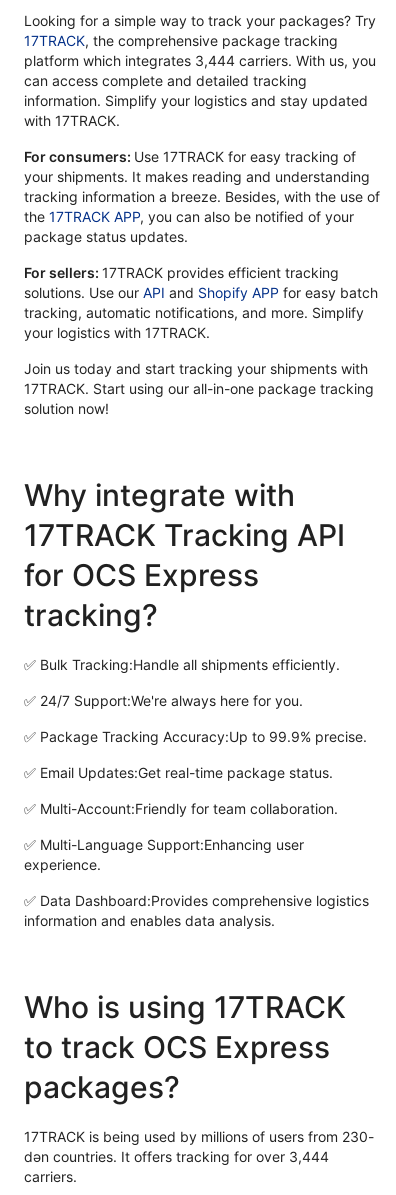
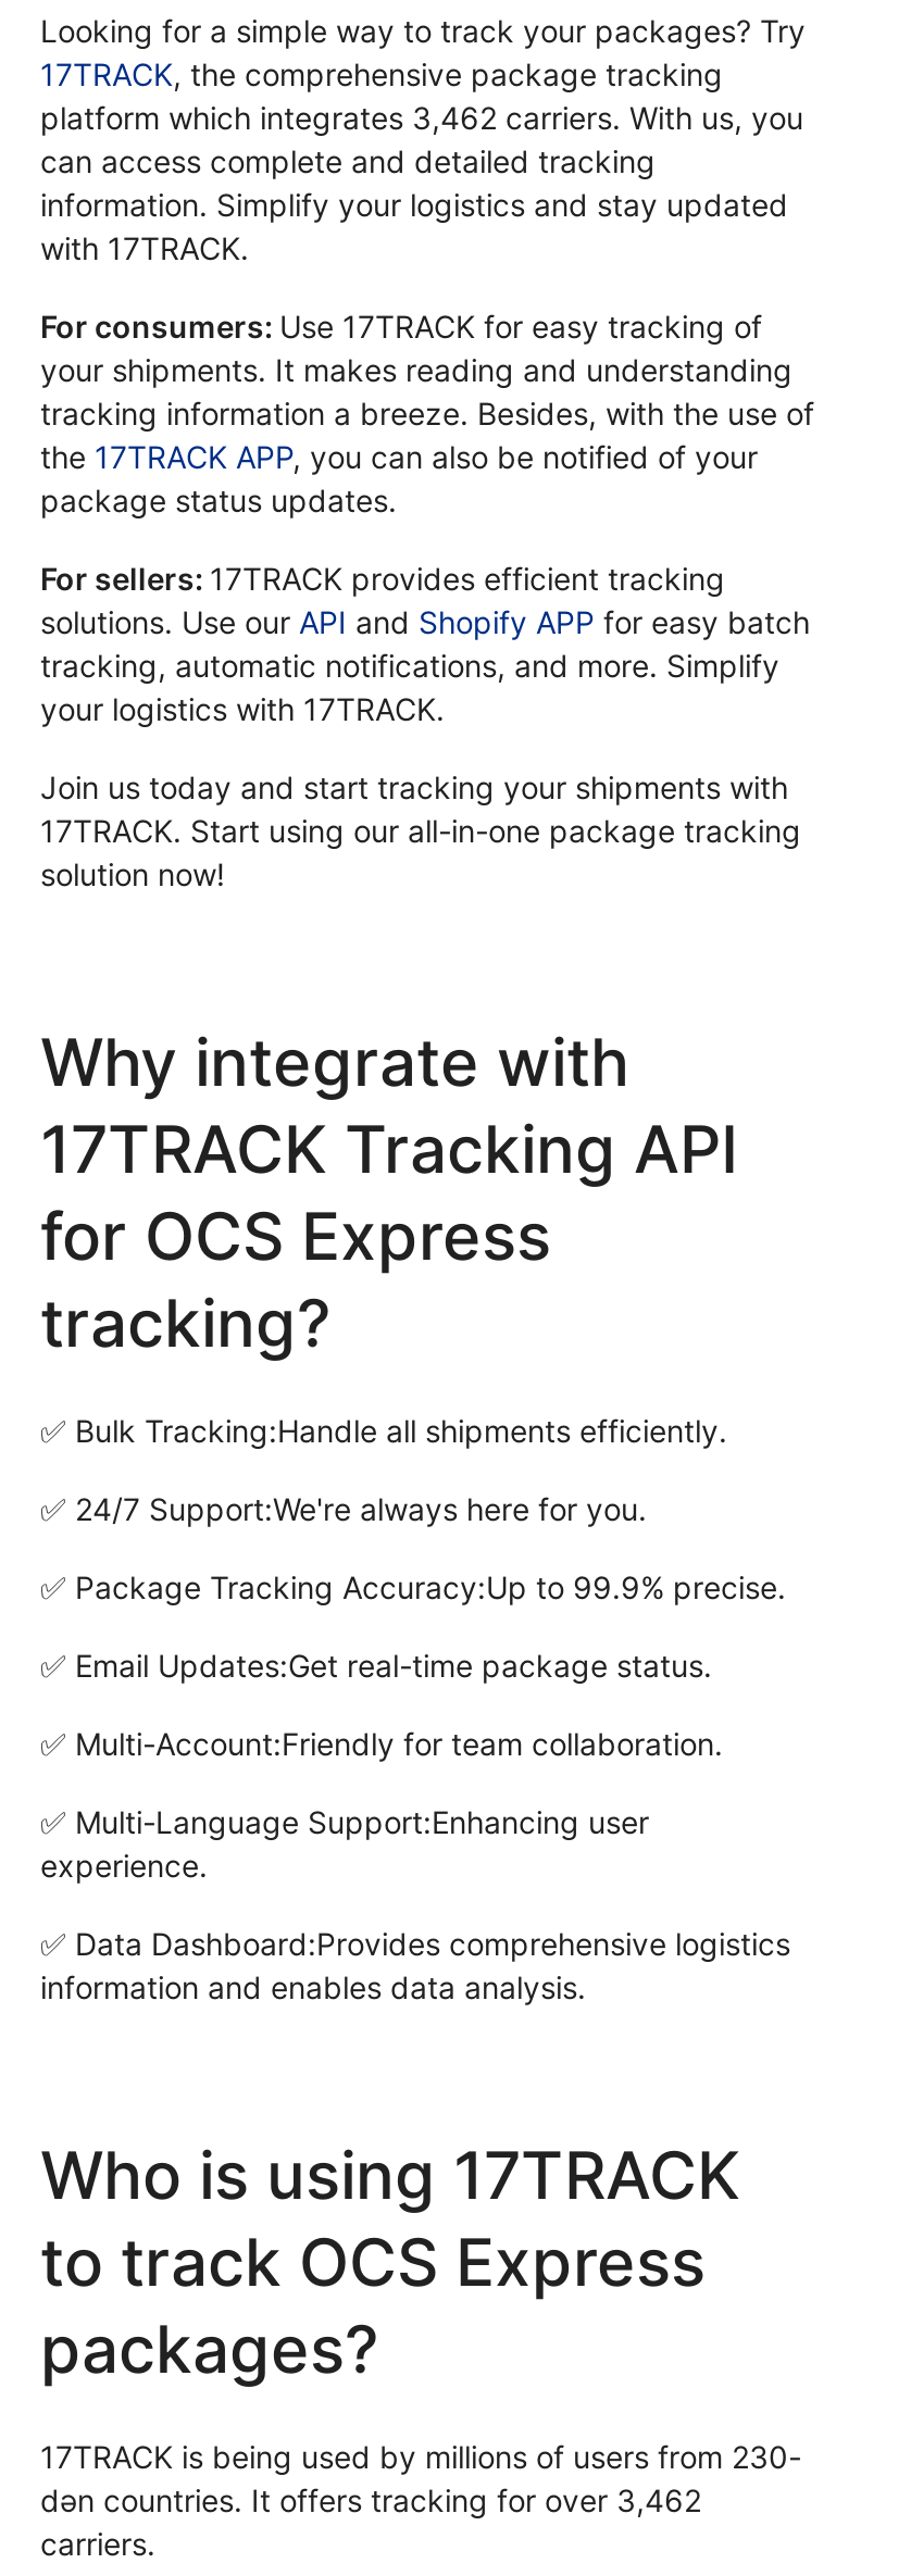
- platform which integrates 3,444 carriers. With us, you
+ platform which integrates 3,462 carriers. With us, you

- dən countries. It offers tracking for over 3,444
+ dən countries. It offers tracking for over 3,462
